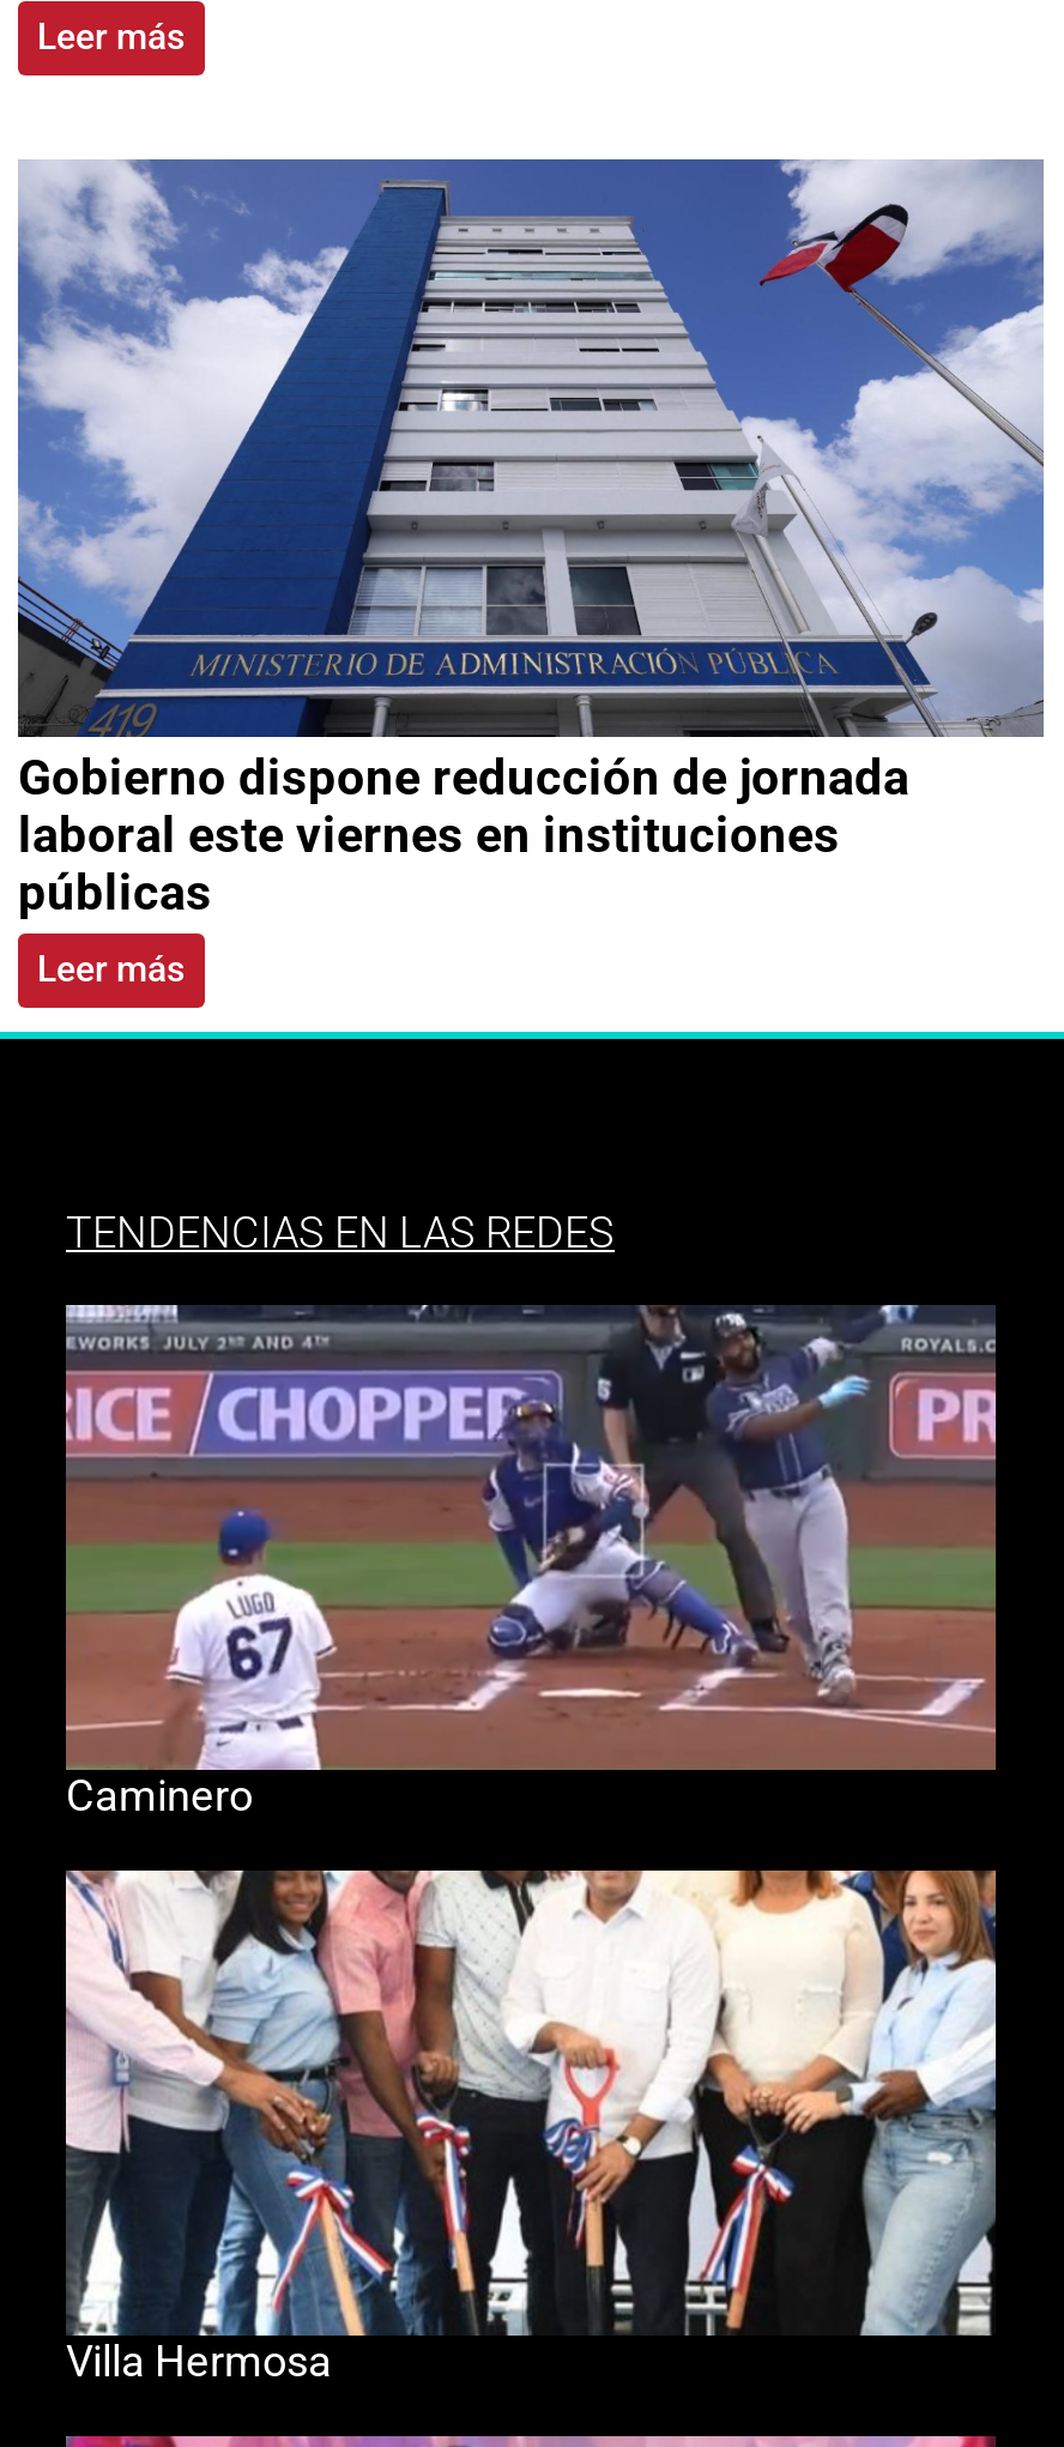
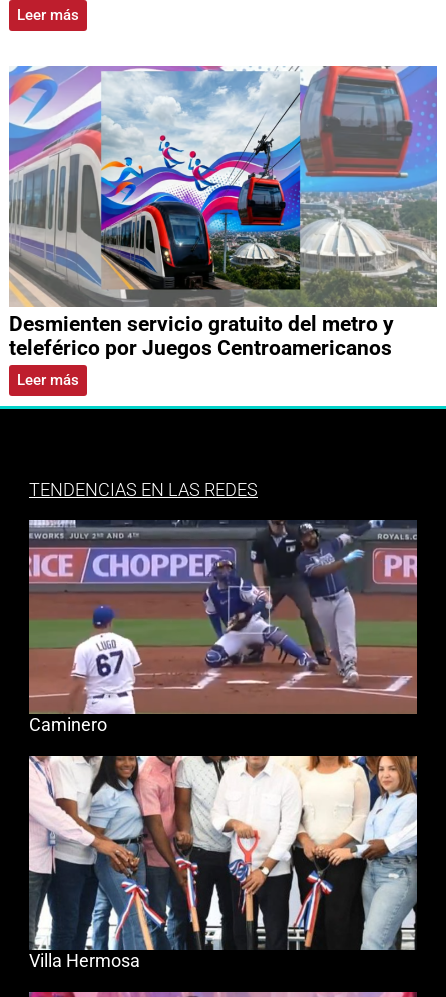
- [image]
- Gobierno dispone reducción de jornada
- laboral este viernes en instituciones
- públicas
+ [image]
+ Desmienten servicio gratuito del metro y
+ teleférico por Juegos Centroamericanos
